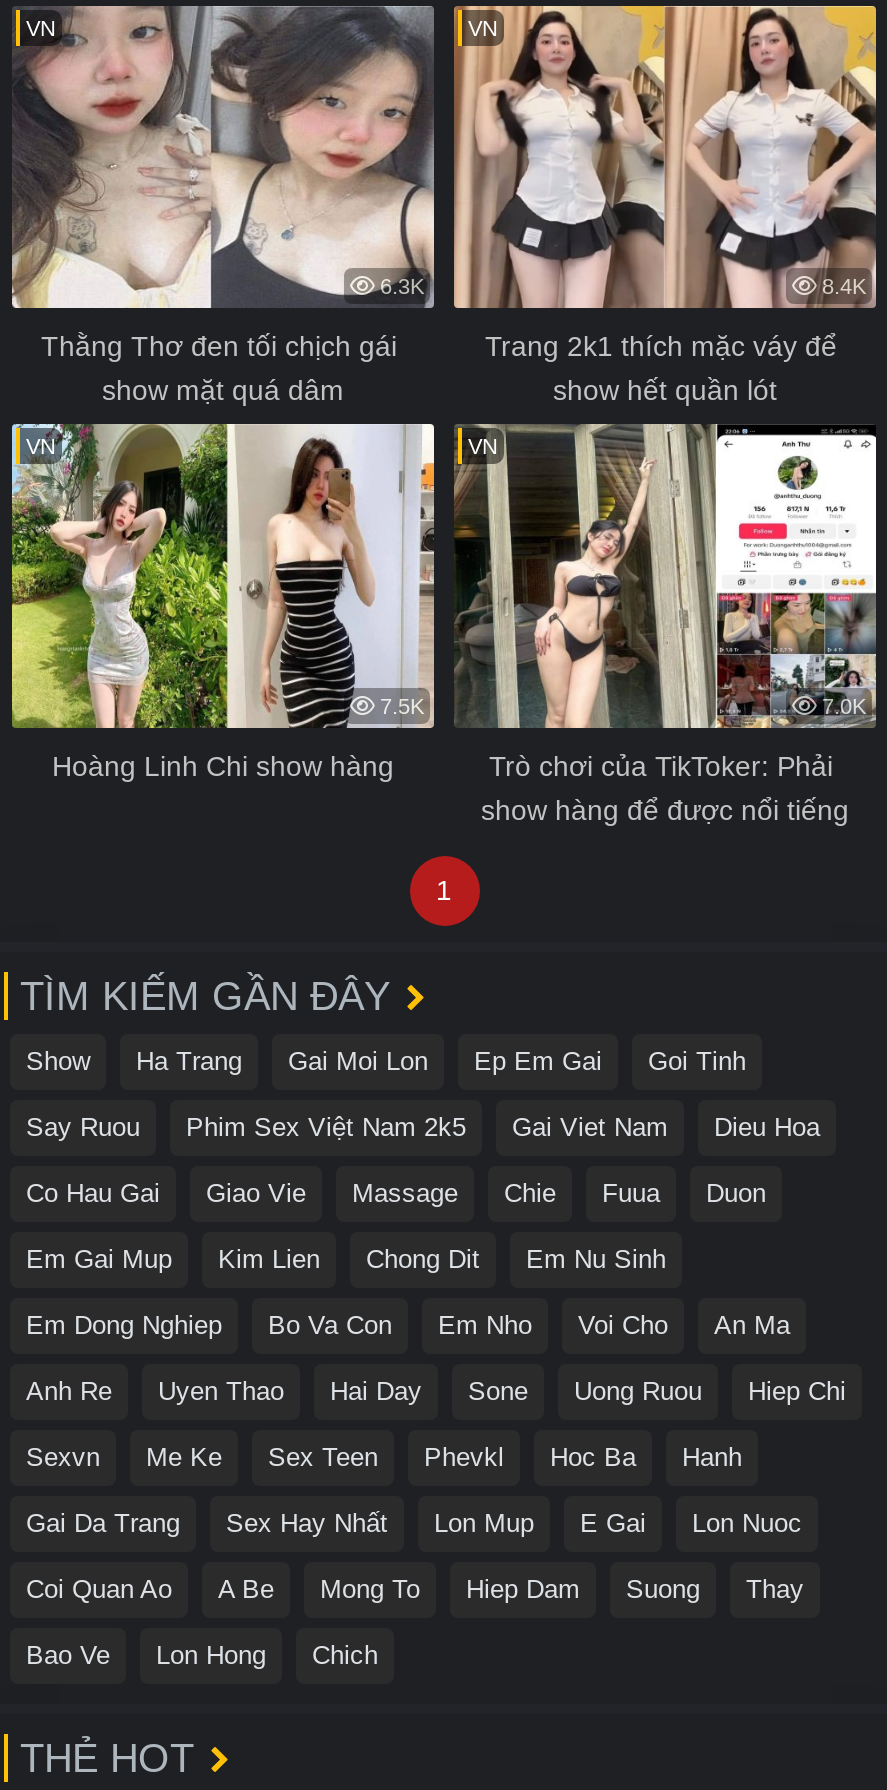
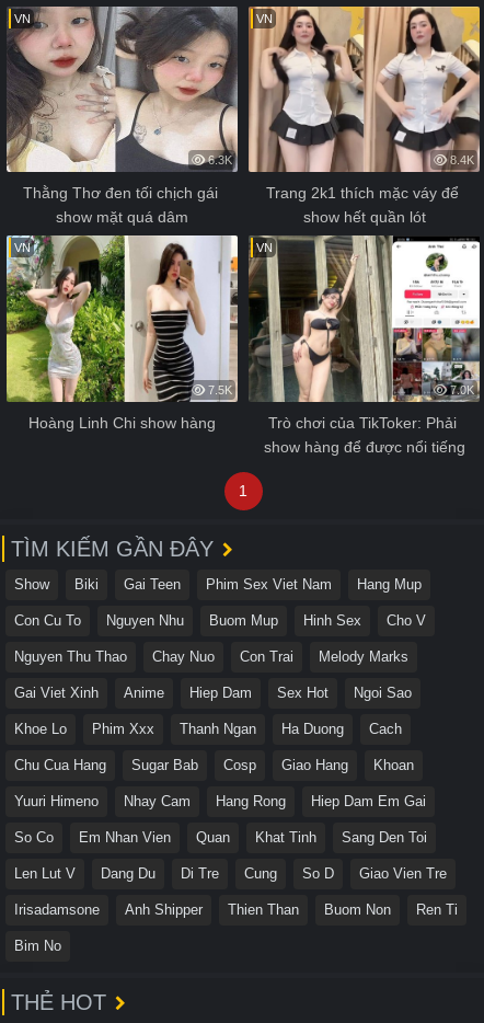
- Ha Trang
- Gai Moi Lon
- Ep Em Gai
- Goi Tinh
- Say Ruou
- Phim Sex Việt Nam 2k5
- Gai Viet Nam
- Dieu Hoa
- Co Hau Gai
- Giao Vie
- Massage
- Chie
- Fuua
- Duon
- Em Gai Mup
- Kim Lien
- Chong Dit
- Em Nu Sinh
- Em Dong Nghiep
- Bo Va Con
- Em Nho
- Voi Cho
- An Ma
- Anh Re
- Uyen Thao
- Hai Day
- Sone
- Uong Ruou
- Hiep Chi
- Sexvn
- Me Ke
- Sex Teen
- Phevkl
- Hoc Ba
- Hanh
- Gai Da Trang
- Sex Hay Nhất
- Lon Mup
- E Gai
- Lon Nuoc
- Coi Quan Ao
- A Be
- Mong To
+ Biki
+ Gai Teen
+ Phim Sex Viet Nam
+ Hang Mup
+ Con Cu To
+ Nguyen Nhu
+ Buom Mup
+ Hinh Sex
+ Cho V
+ Nguyen Thu Thao
+ Chay Nuo
+ Con Trai
+ Melody Marks
+ Gai Viet Xinh
+ Anime

- Suong
- Thay
- Bao Ve
- Lon Hong
- Chich
+ Sex Hot
+ Ngoi Sao
+ Khoe Lo
+ Phim Xxx
+ Thanh Ngan
+ Ha Duong
+ Cach
+ Chu Cua Hang
+ Sugar Bab
+ Cosp
+ Giao Hang
+ Khoan
+ Yuuri Himeno
+ Nhay Cam
+ Hang Rong
+ Hiep Dam Em Gai
+ So Co
+ Em Nhan Vien
+ Quan
+ Khat Tinh
+ Sang Den Toi
+ Len Lut V
+ Dang Du
+ Di Tre
+ Cung
+ So D
+ Giao Vien Tre
+ Irisadamsone
+ Anh Shipper
+ Thien Than
+ Buom Non
+ Ren Ti
+ Bim No

moved up: Hiep Dam
